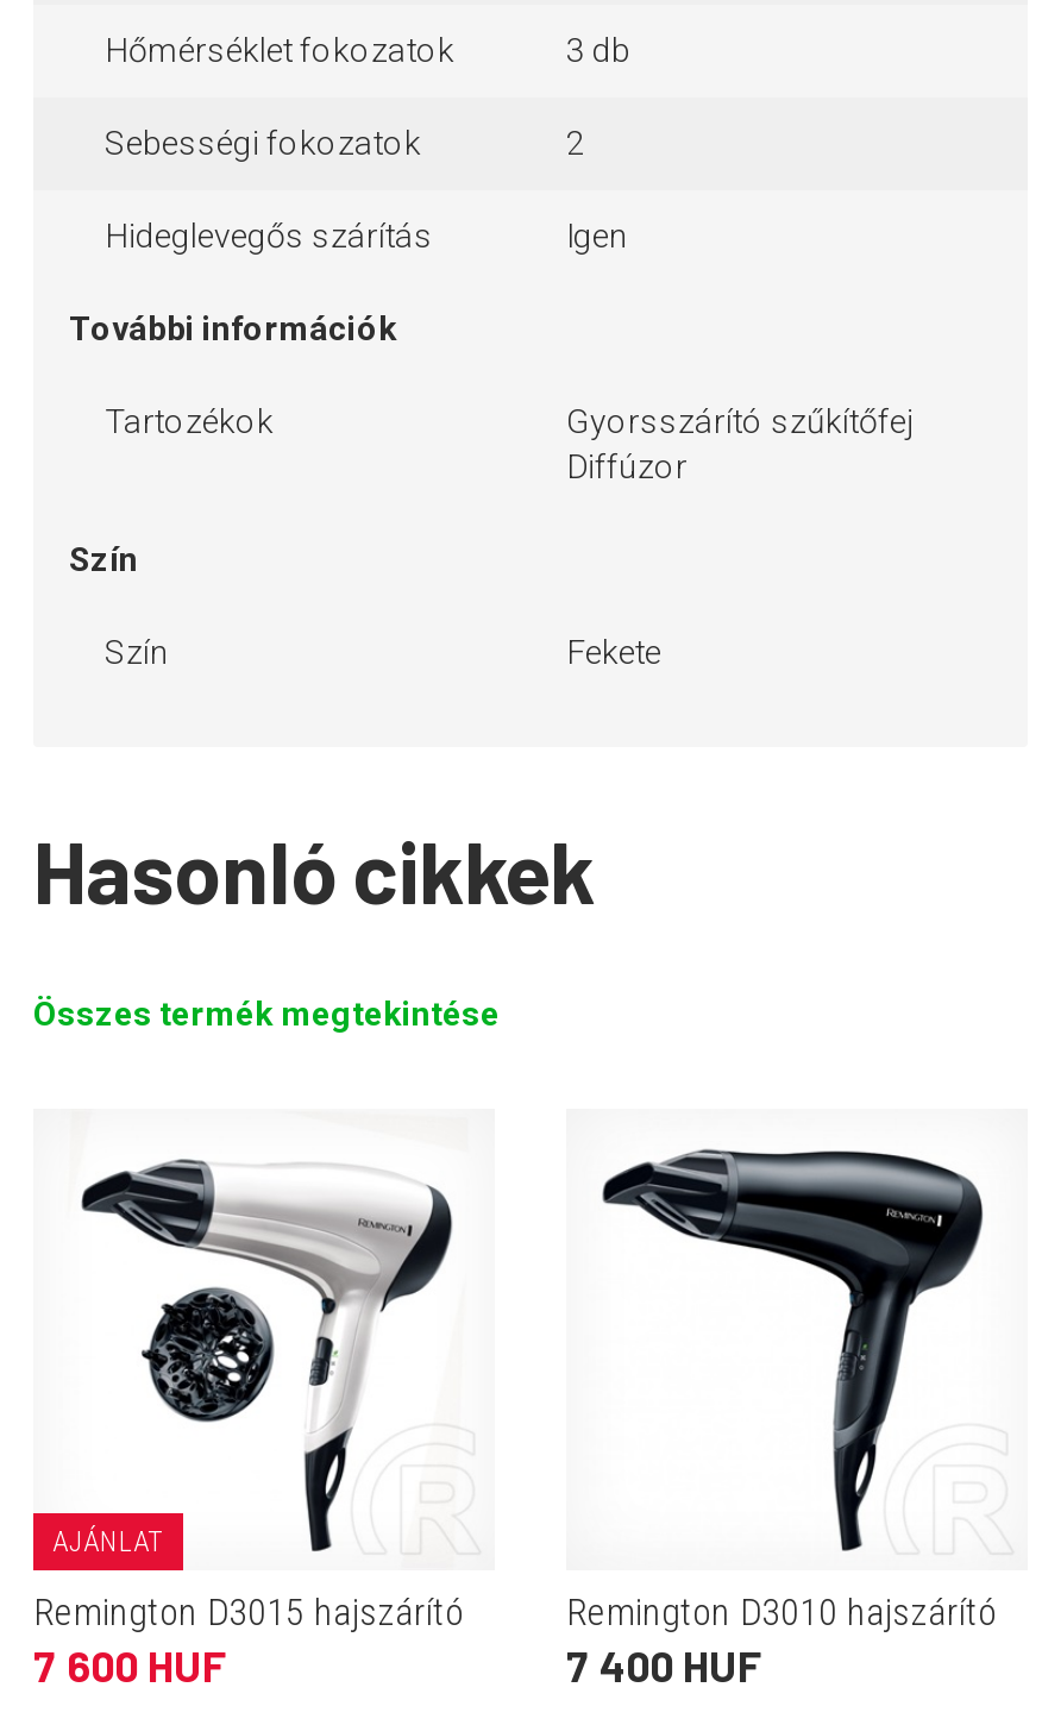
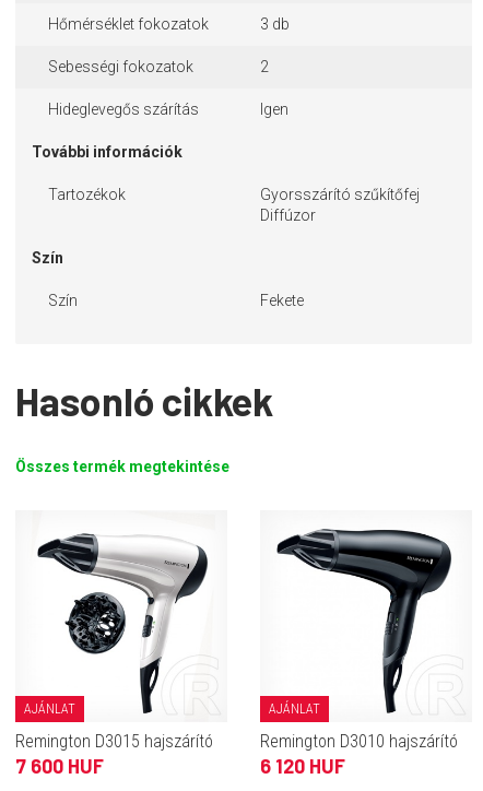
+ AJÁNLAT

- 7 400 HUF
+ 6 120 HUF
